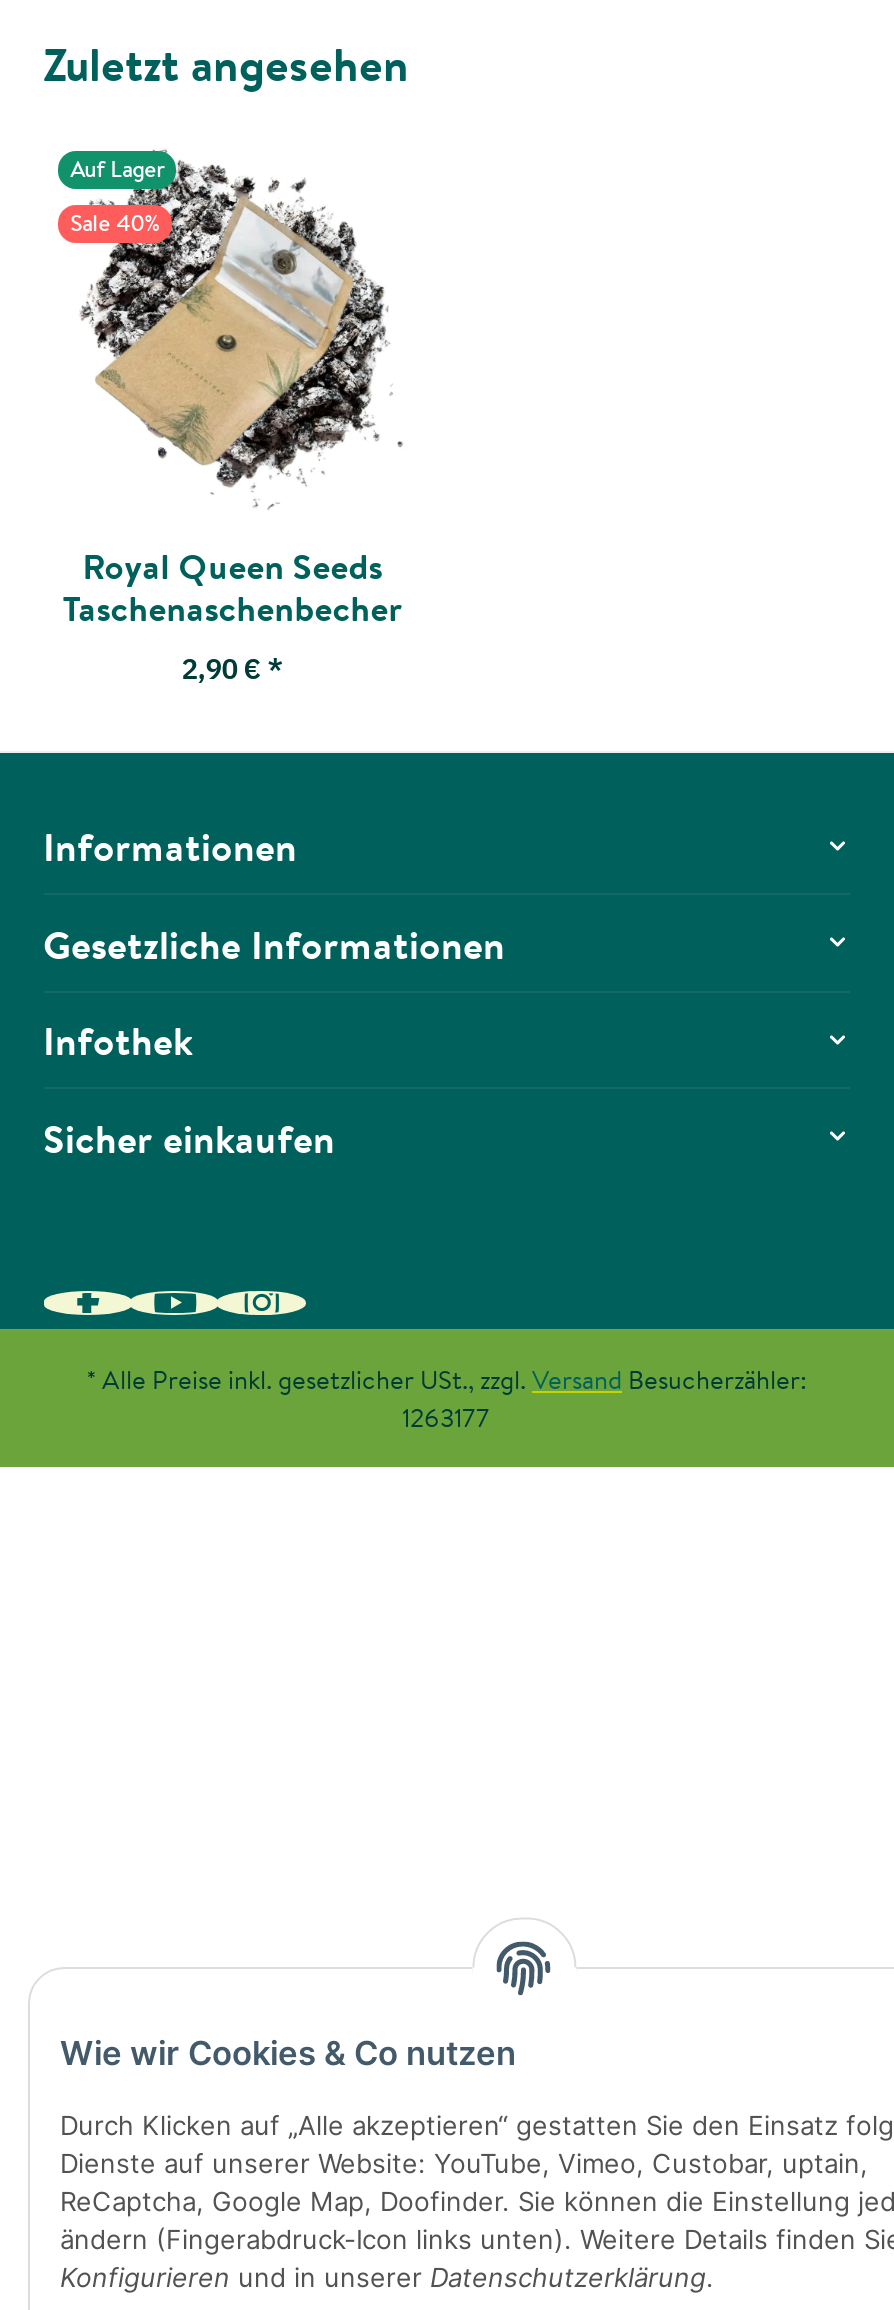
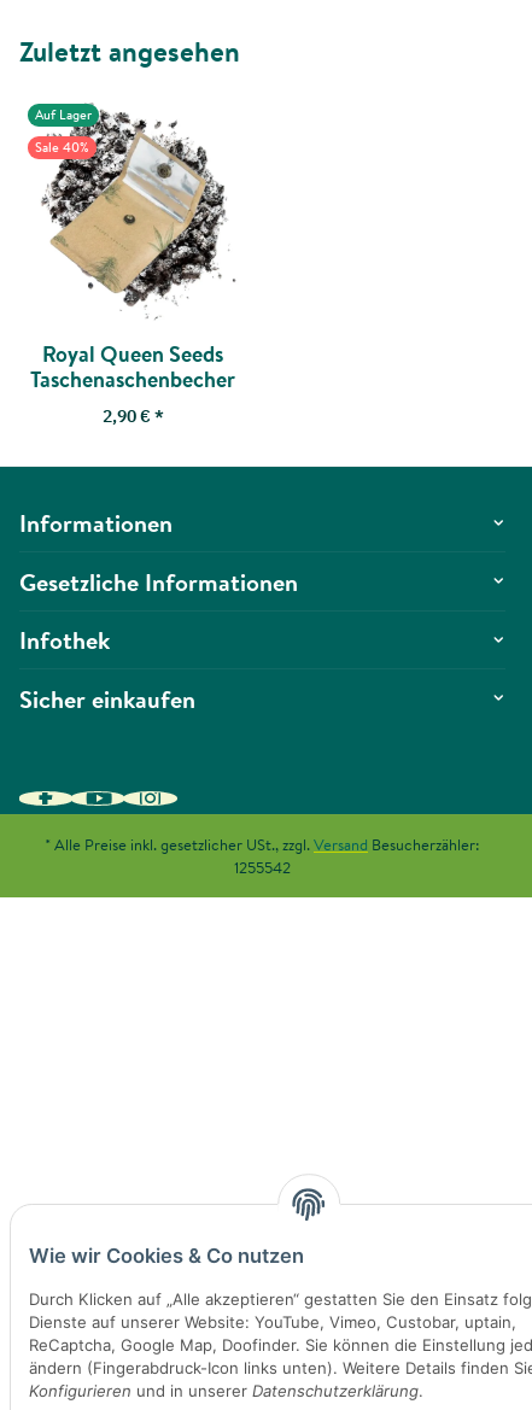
- 1263177
+ 1255542
